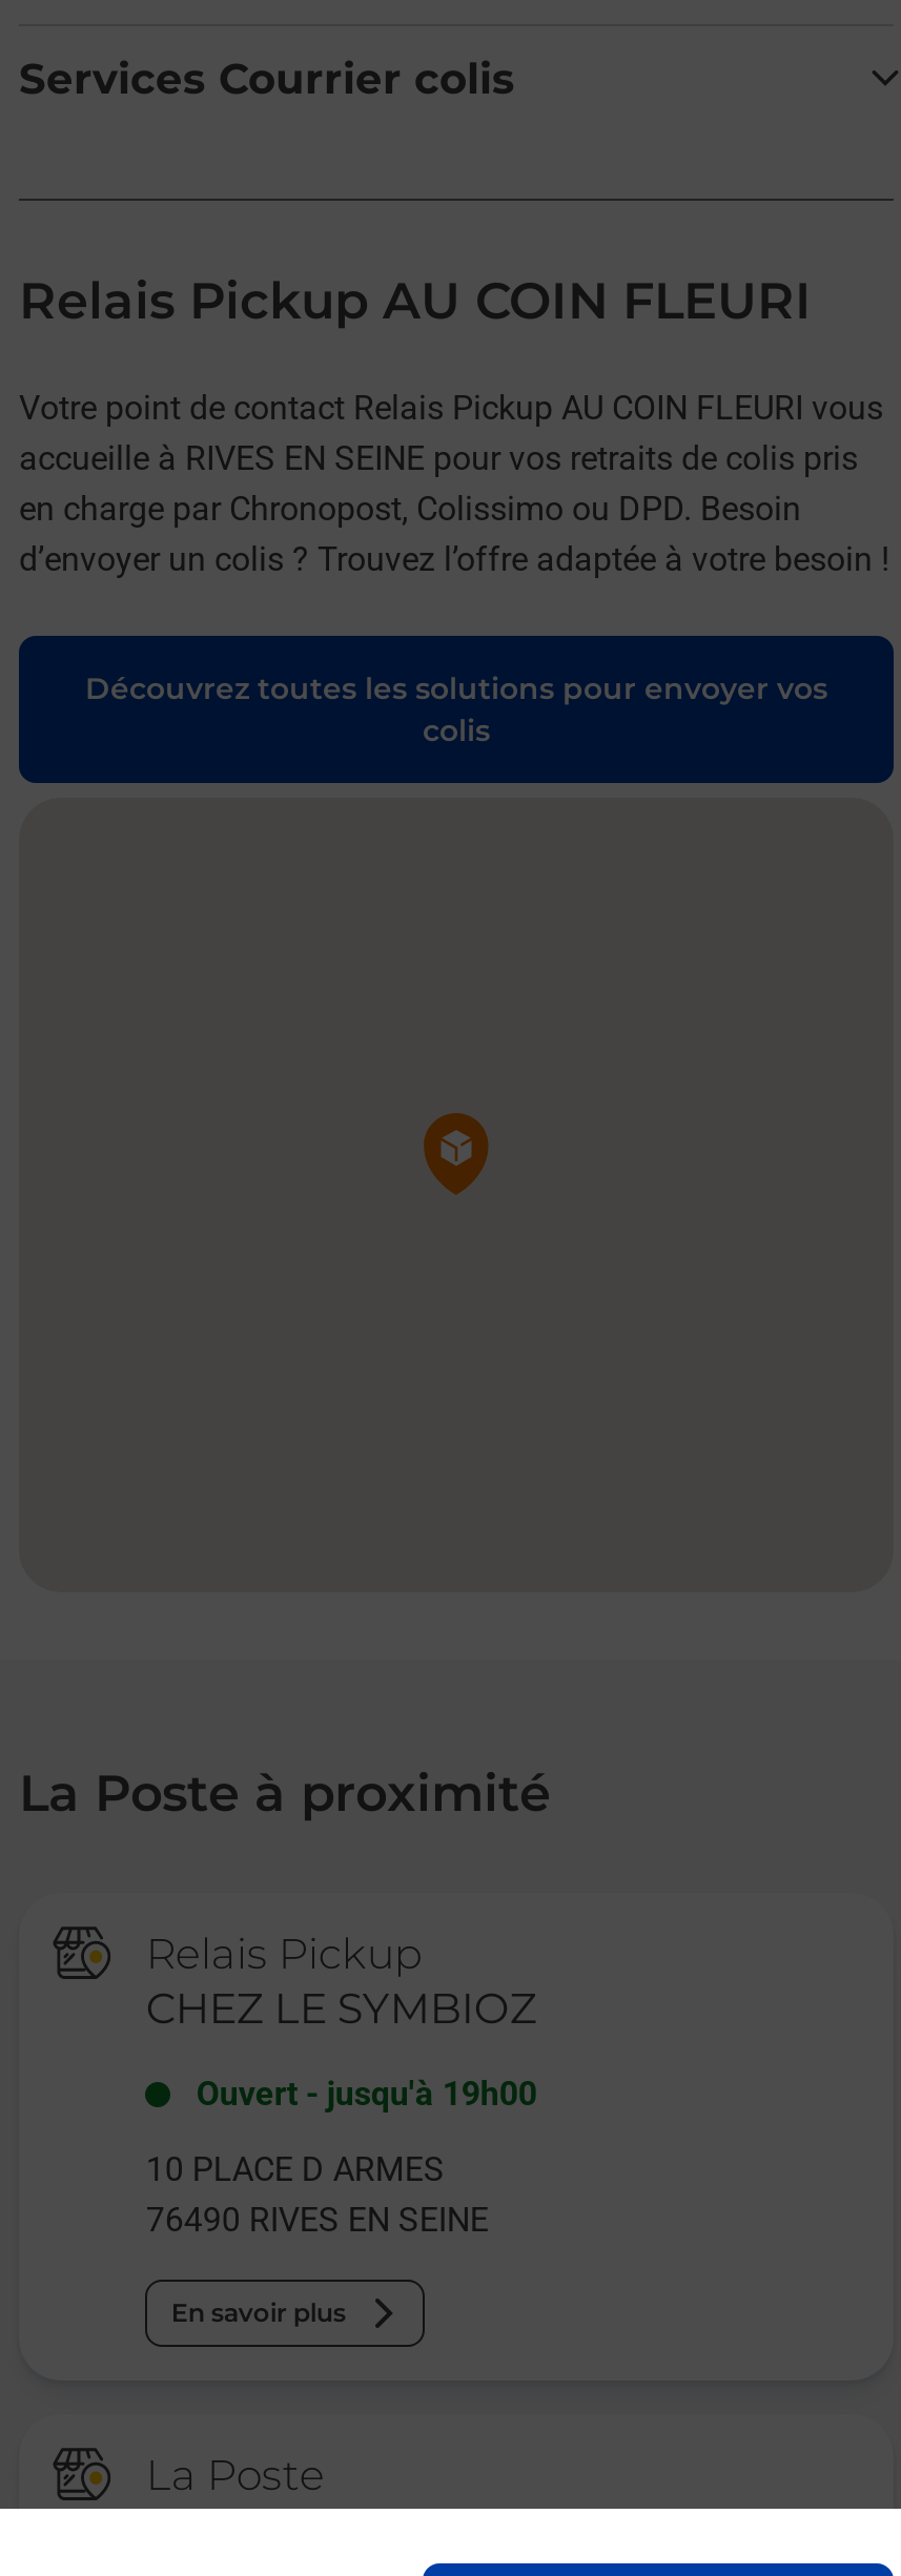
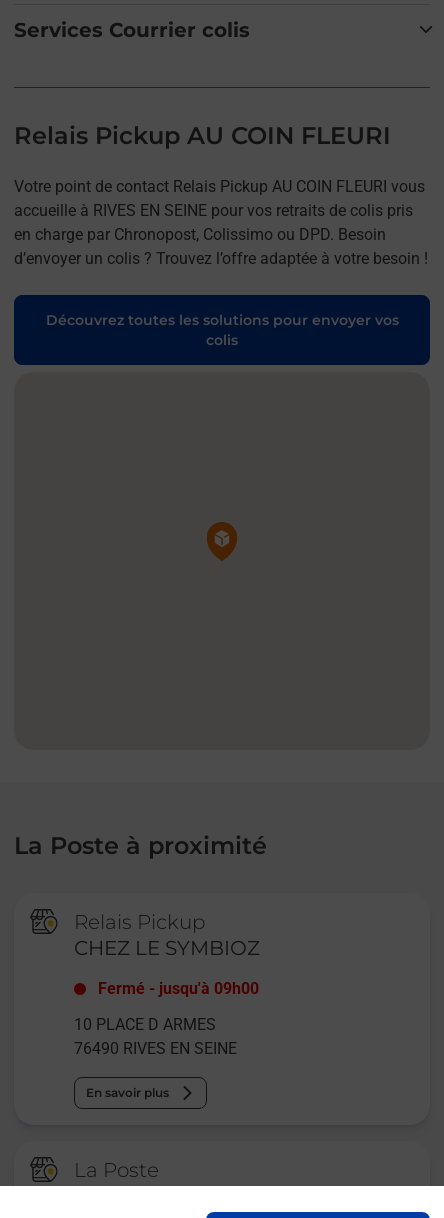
- Ouvert - jusqu'à 19h00
+ Fermé - jusqu'à 09h00
